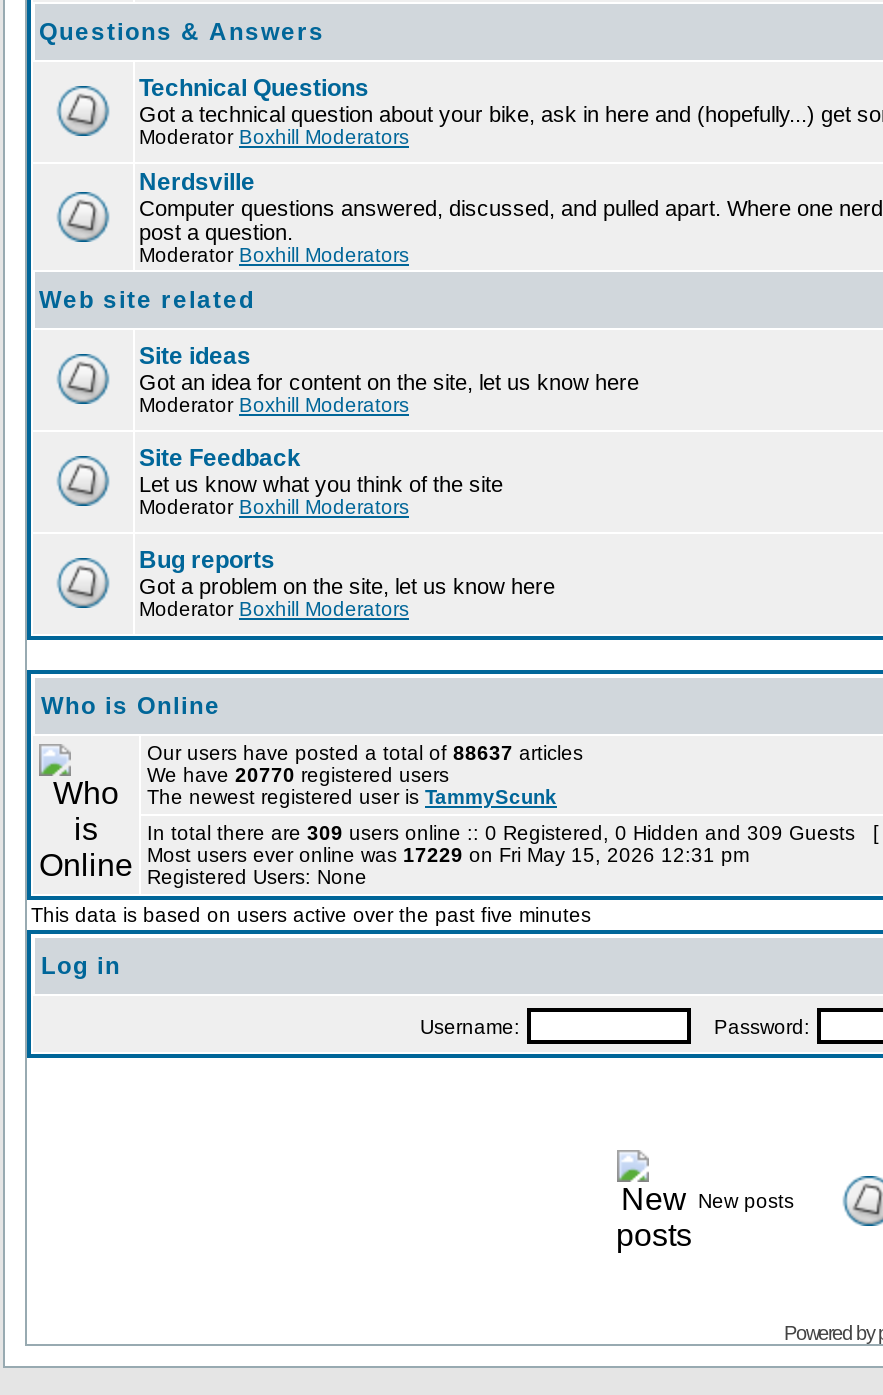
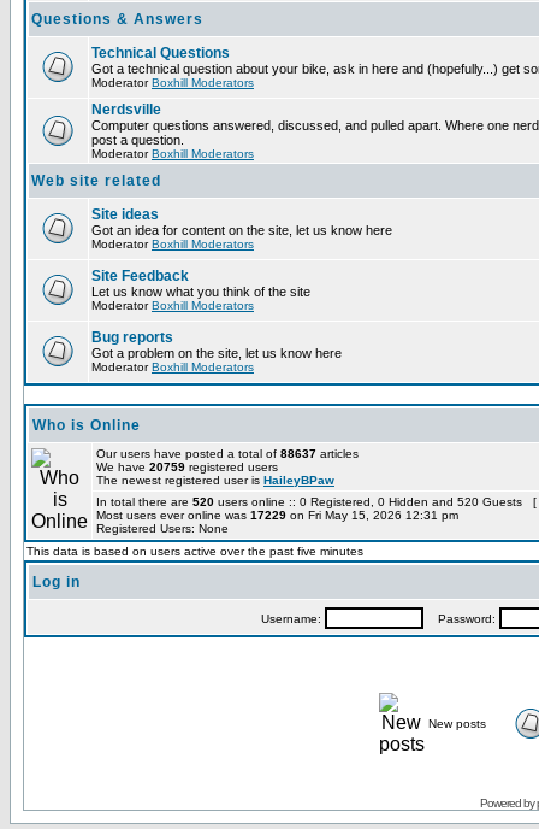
- We have 20770 registered users
+ We have 20759 registered users

- The newest registered user is TammyScunk
+ The newest registered user is HaileyBPaw

- In total there are 309 users online :: 0 Registered, 0 Hidden and 309 Guests [
+ In total there are 520 users online :: 0 Registered, 0 Hidden and 520 Guests [
